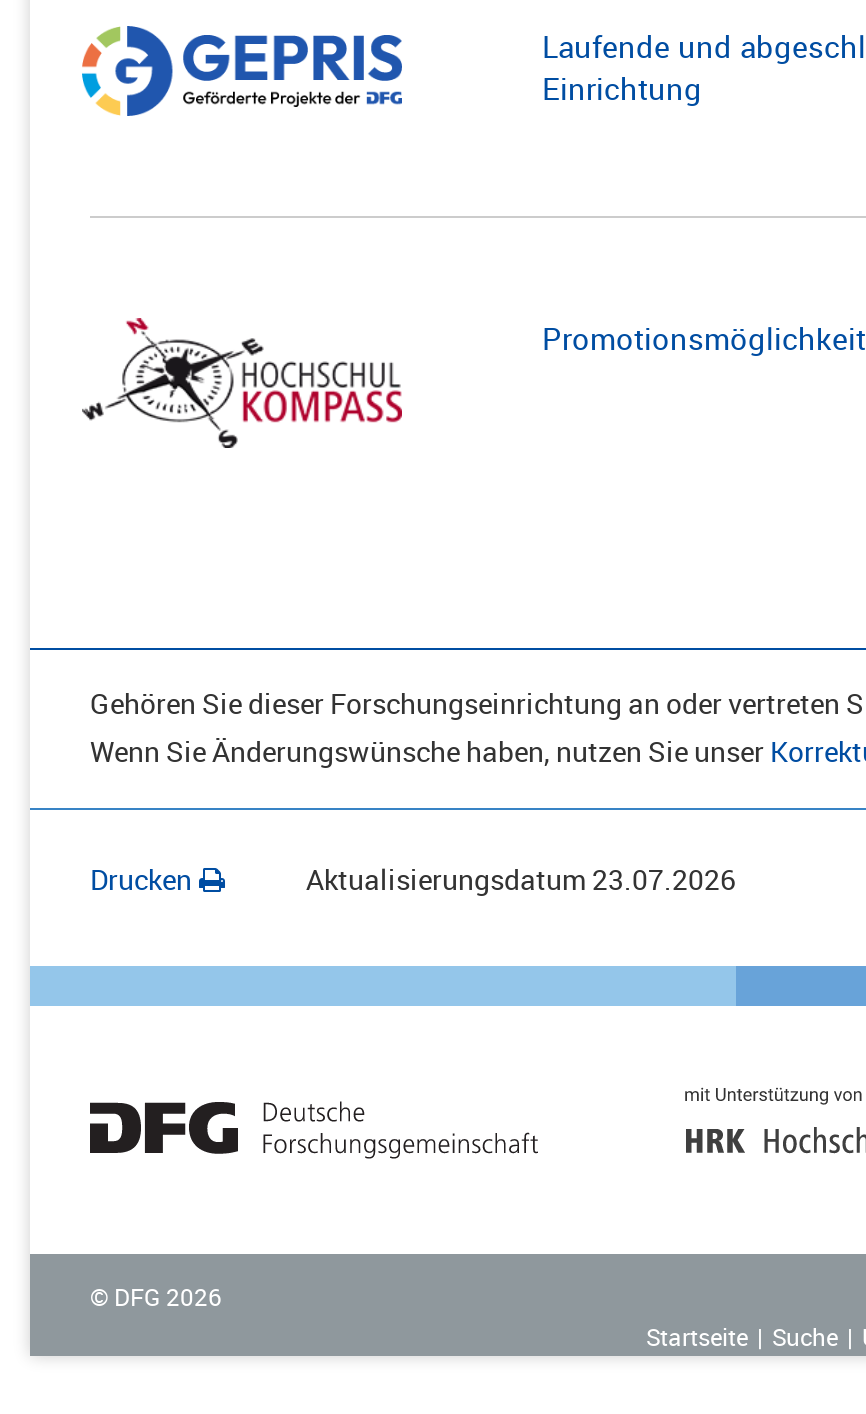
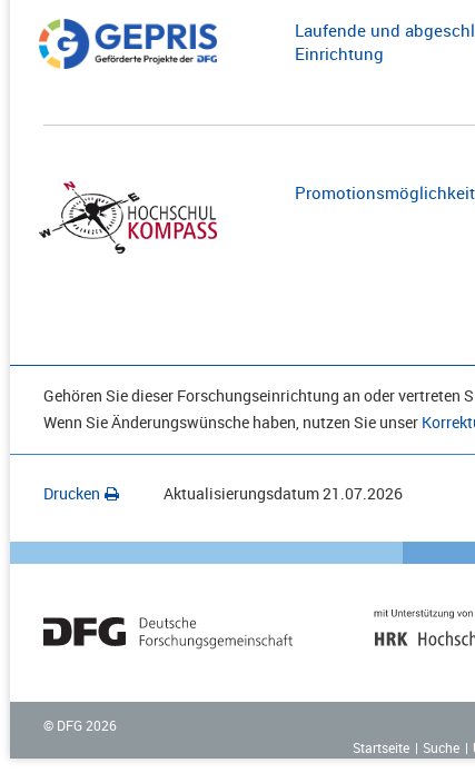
- Aktualisierungsdatum 23.07.2026
+ Aktualisierungsdatum 21.07.2026
